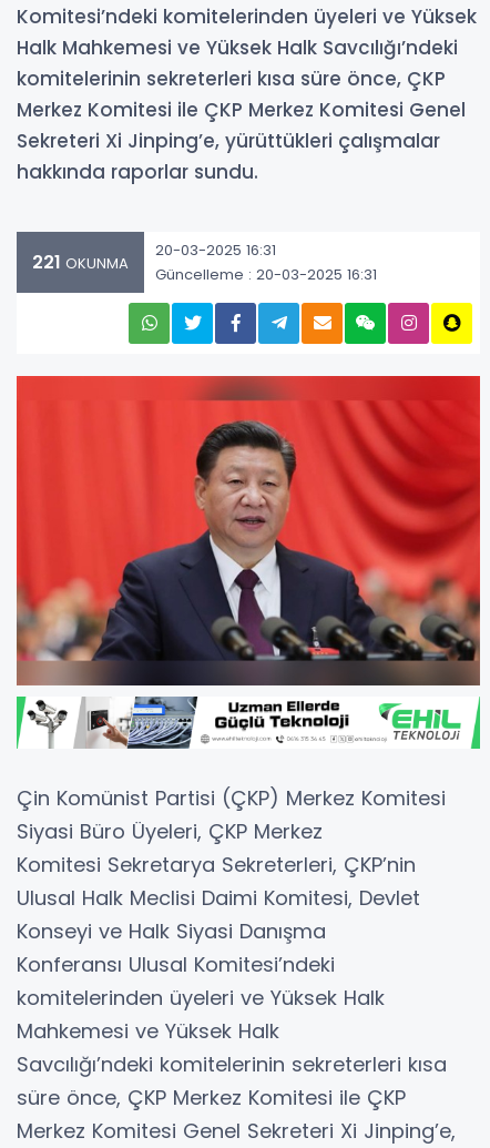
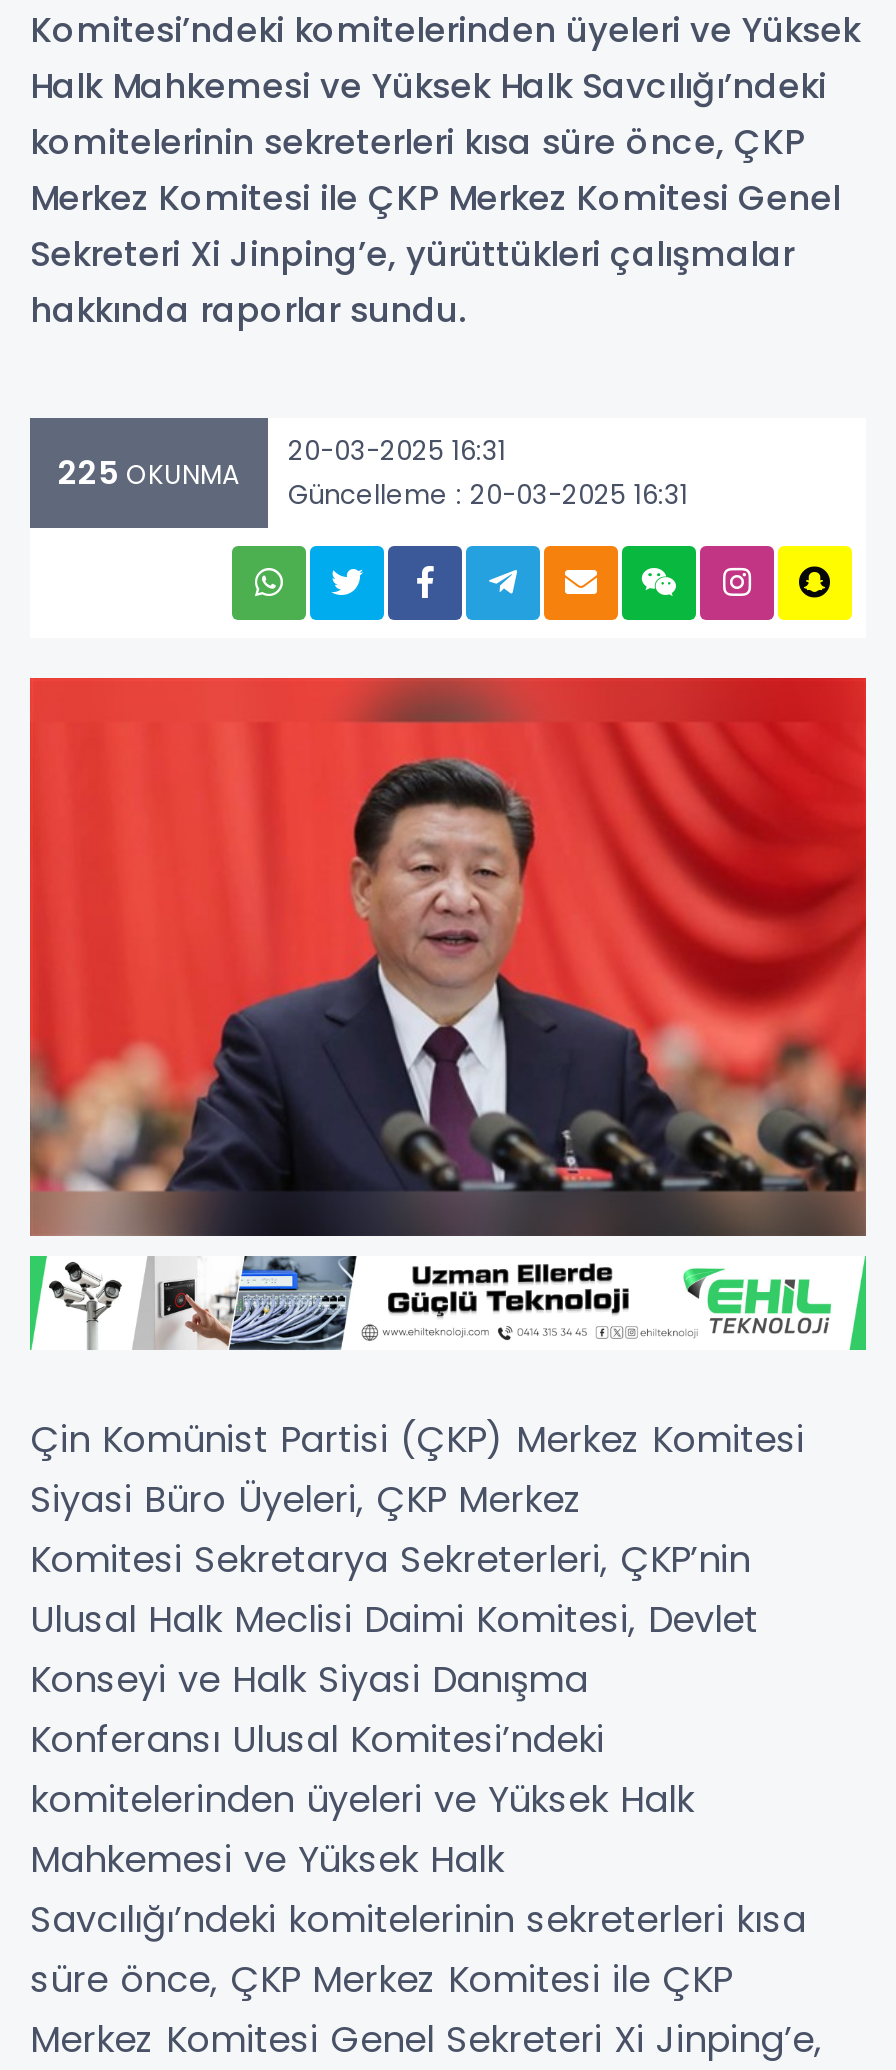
- 221 OKUNMA 20-03-2025 16:31 Güncelleme : 20-03-2025 16:31
+ 225 OKUNMA 20-03-2025 16:31 Güncelleme : 20-03-2025 16:31
